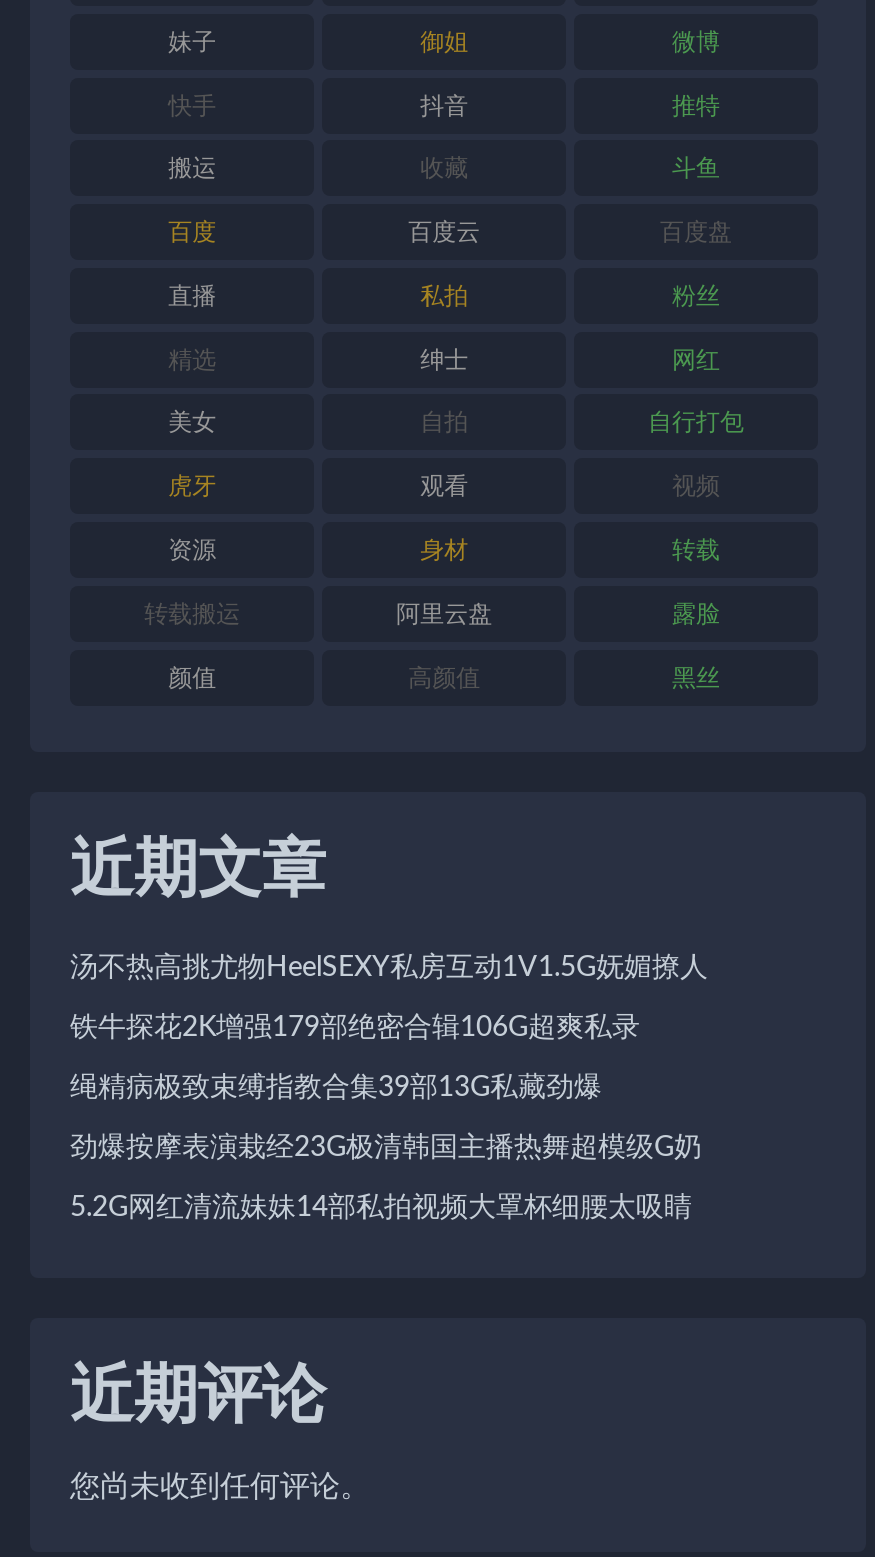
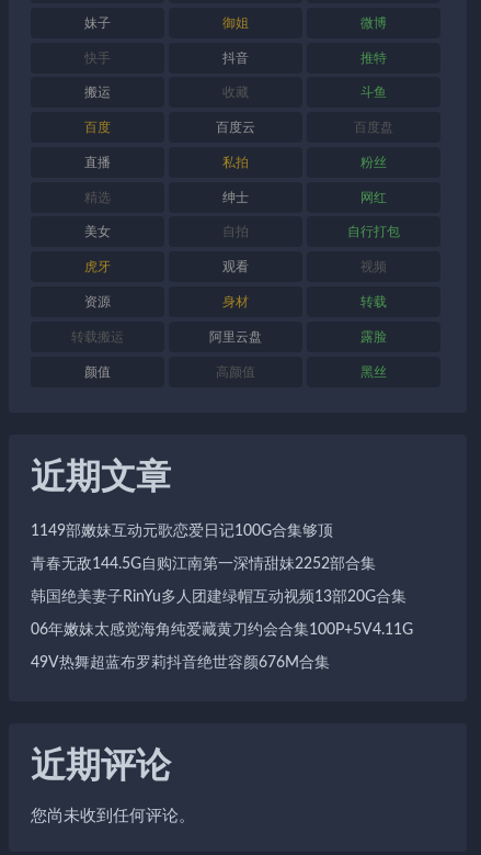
- 汤不热高挑尤物HeelSEXY私房互动1V1.5G妩媚撩人
+ 1149部嫩妹互动元歌恋爱日记100G合集够顶

- 铁牛探花2K增强179部绝密合辑106G超爽私录
+ 青春无敌144.5G自购江南第一深情甜妹2252部合集

- 绳精病极致束缚指教合集39部13G私藏劲爆
+ 韩国绝美妻子RinYu多人团建绿帽互动视频13部20G合集

- 劲爆按摩表演栽经23G极清韩国主播热舞超模级G奶
+ 06年嫩妹太感觉海角纯爱藏黄刀约会合集100P+5V4.11G

- 5.2G网红清流妹妹14部私拍视频大罩杯细腰太吸睛
+ 49V热舞超蓝布罗莉抖音绝世容颜676M合集
